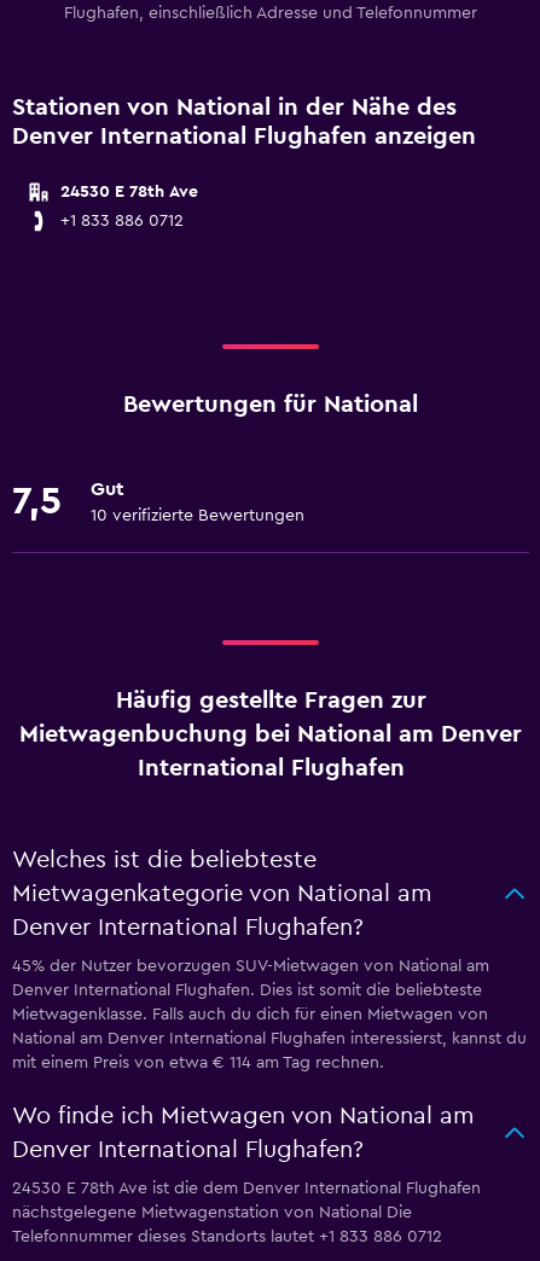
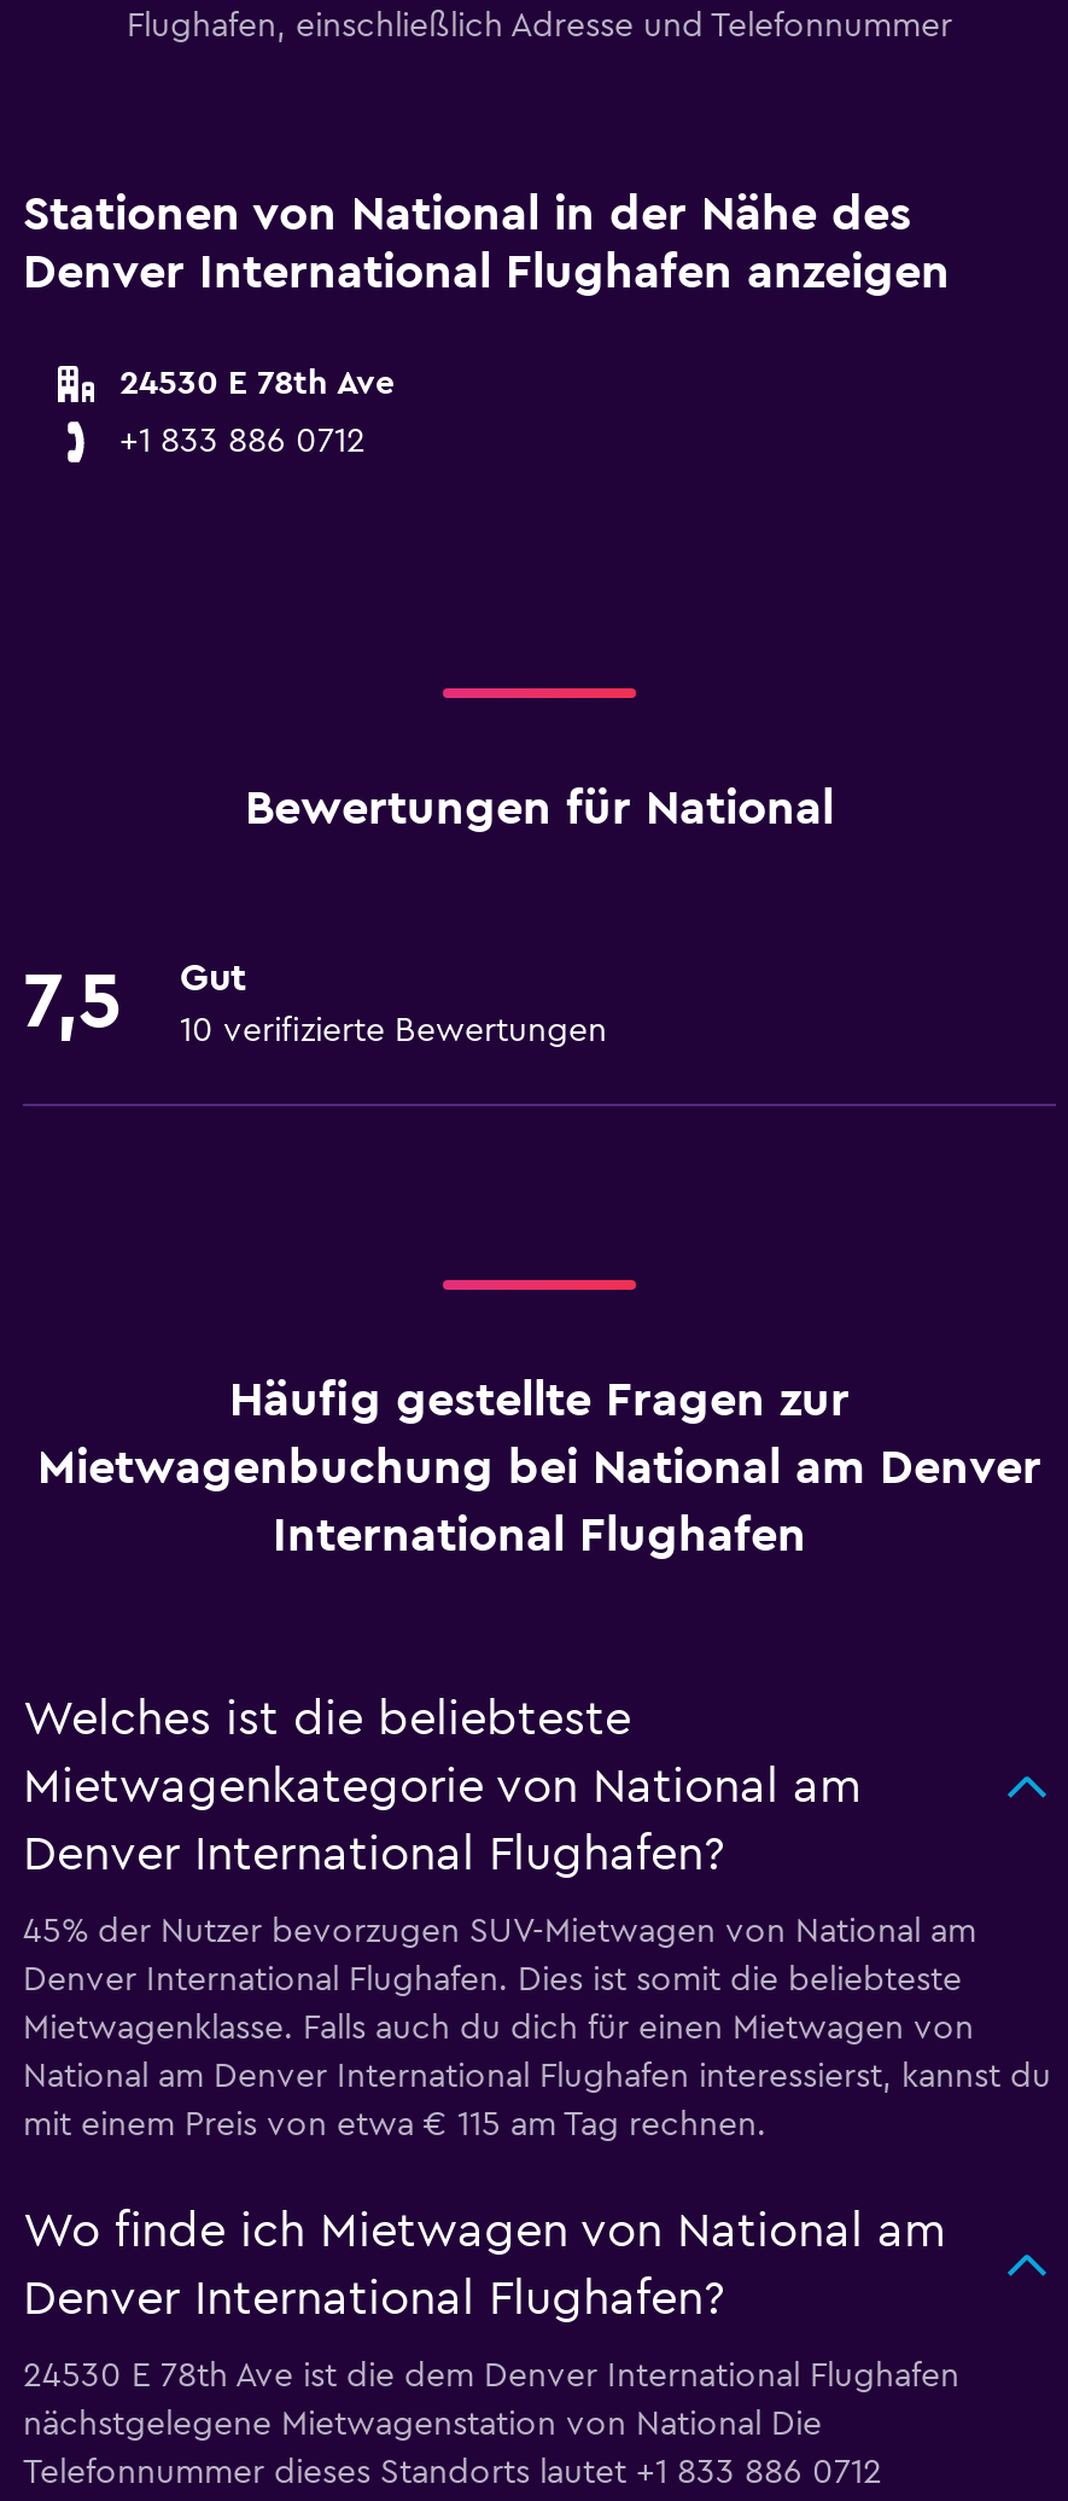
- mit einem Preis von etwa € 114 am Tag rechnen.
+ mit einem Preis von etwa € 115 am Tag rechnen.
